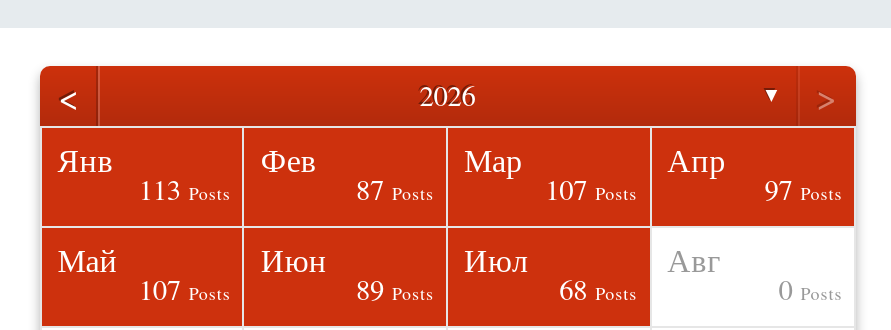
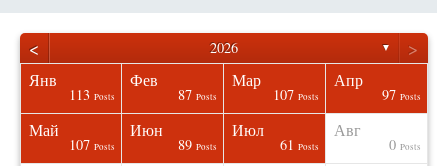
- 68 Posts
+ 61 Posts
